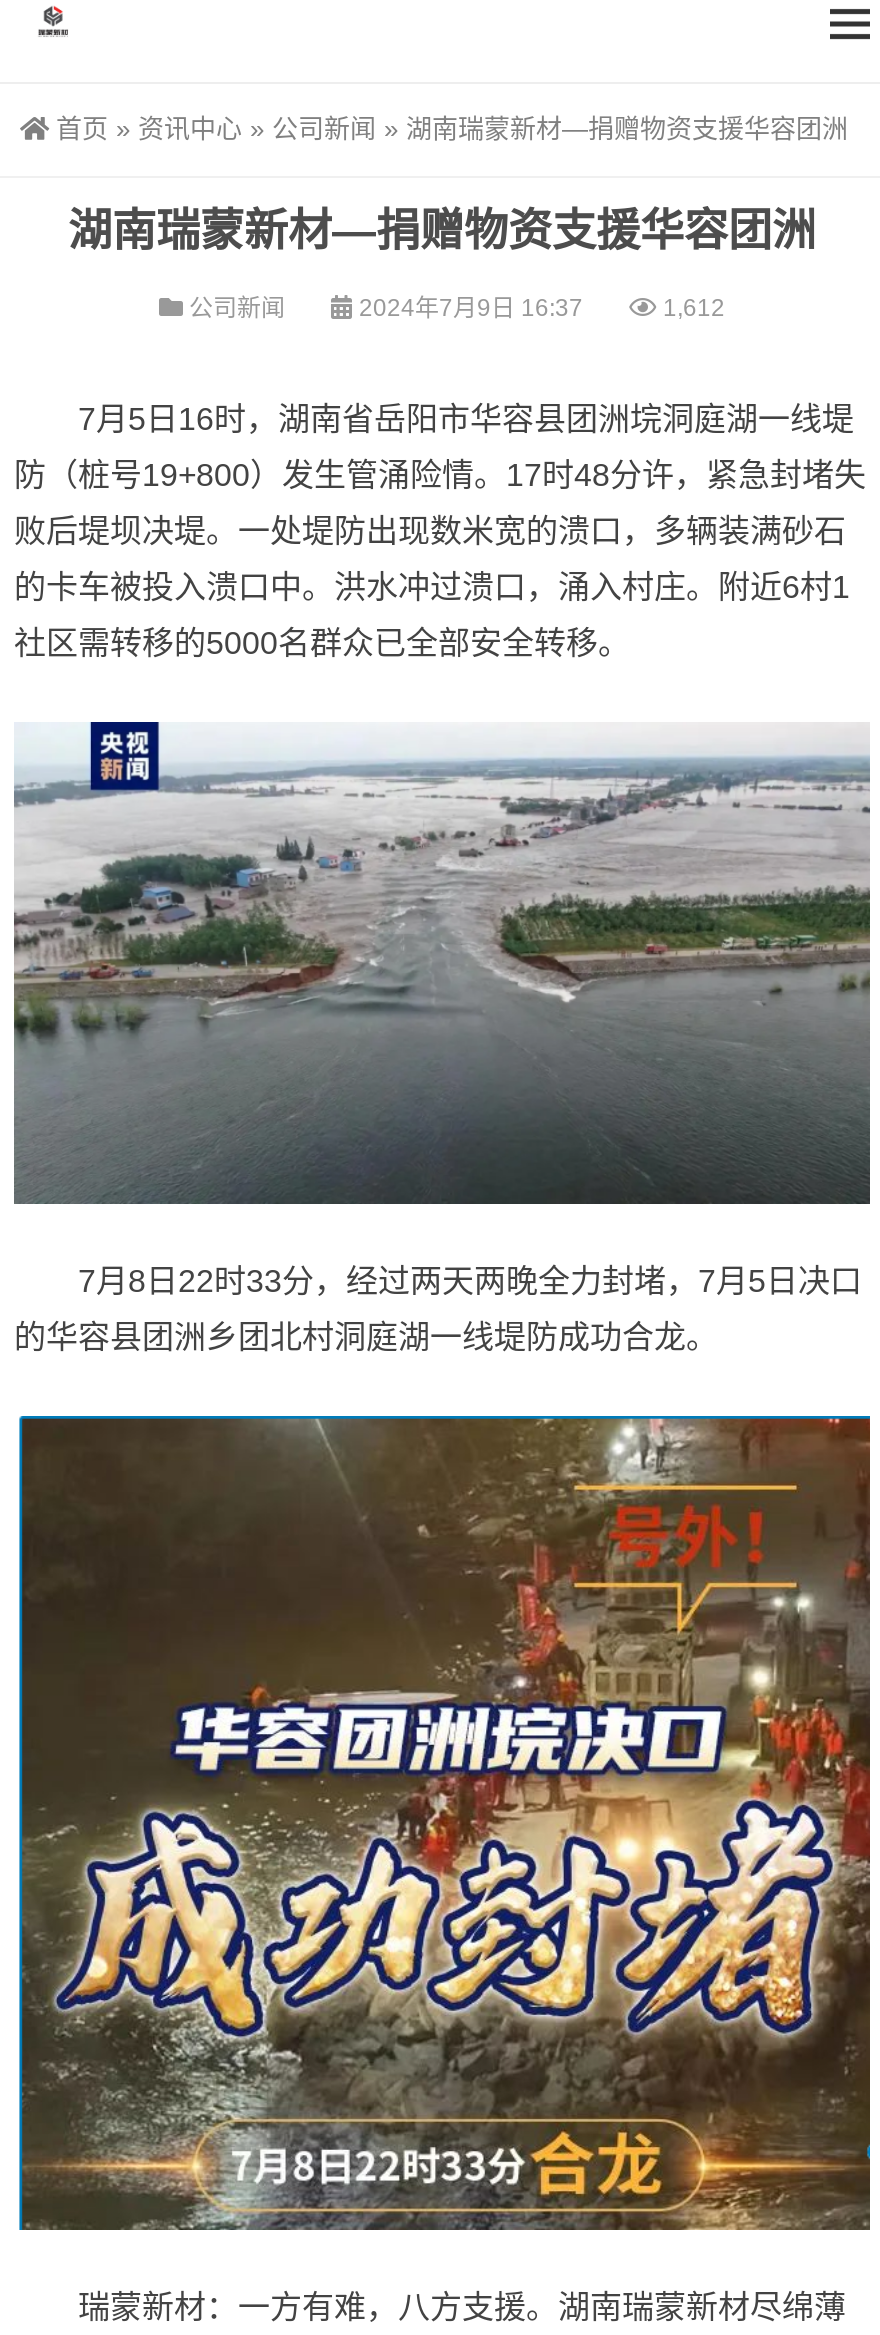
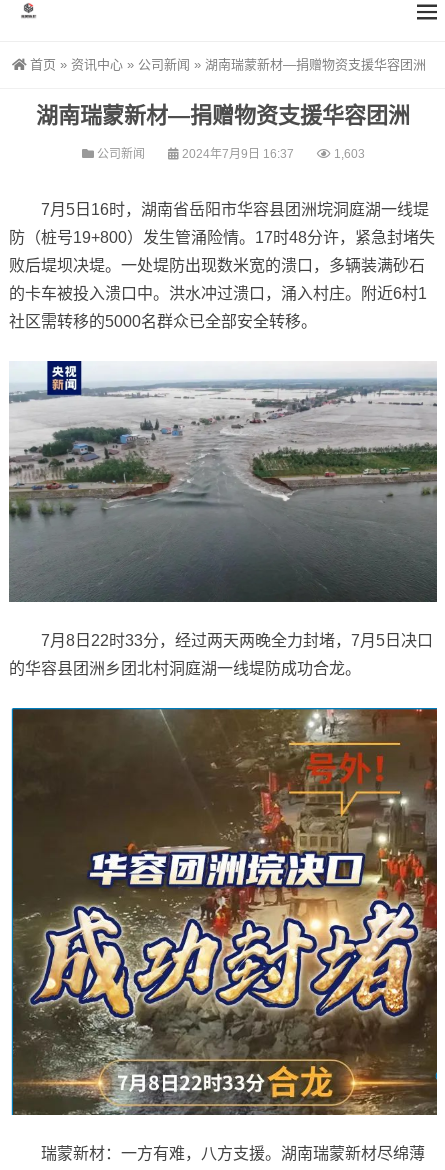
- 1,612
+ 1,603
